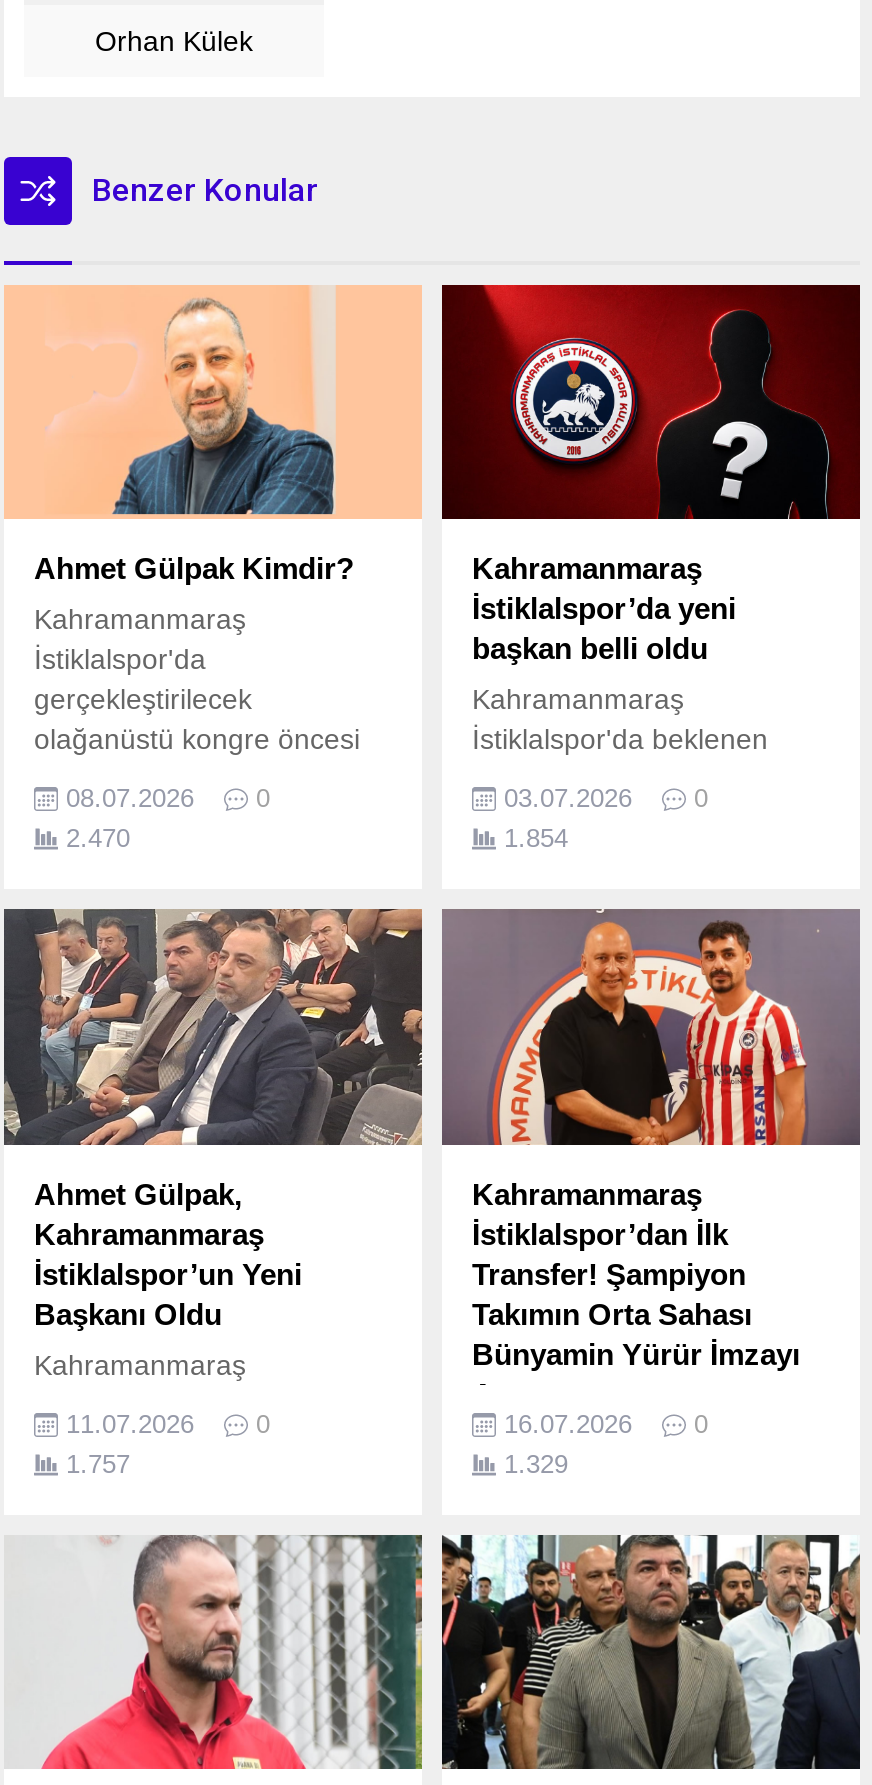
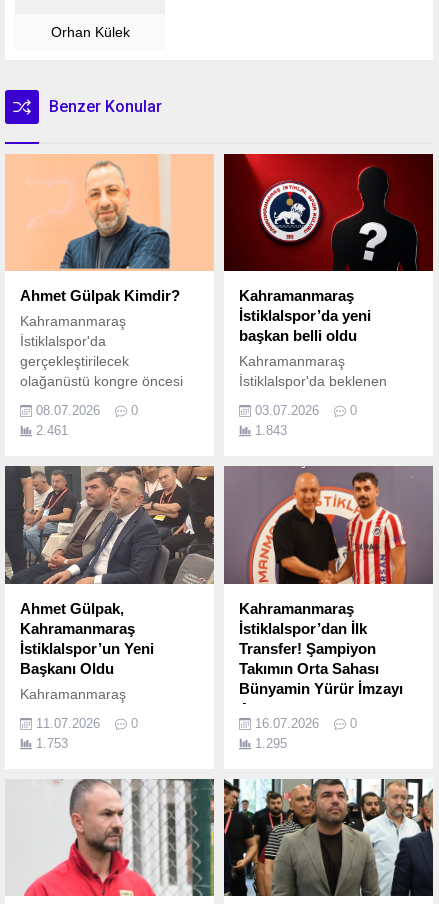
- 2.470
+ 2.461

- 1.854
+ 1.843

- 1.757
+ 1.753

- 1.329
+ 1.295
